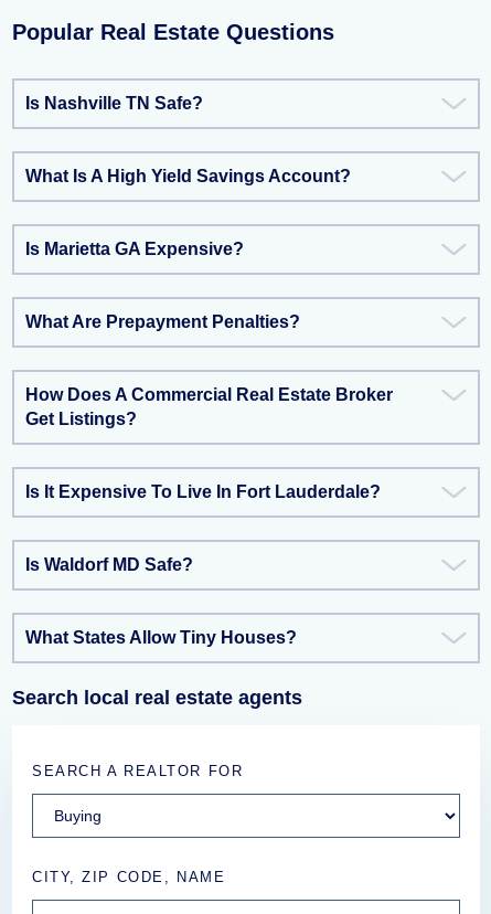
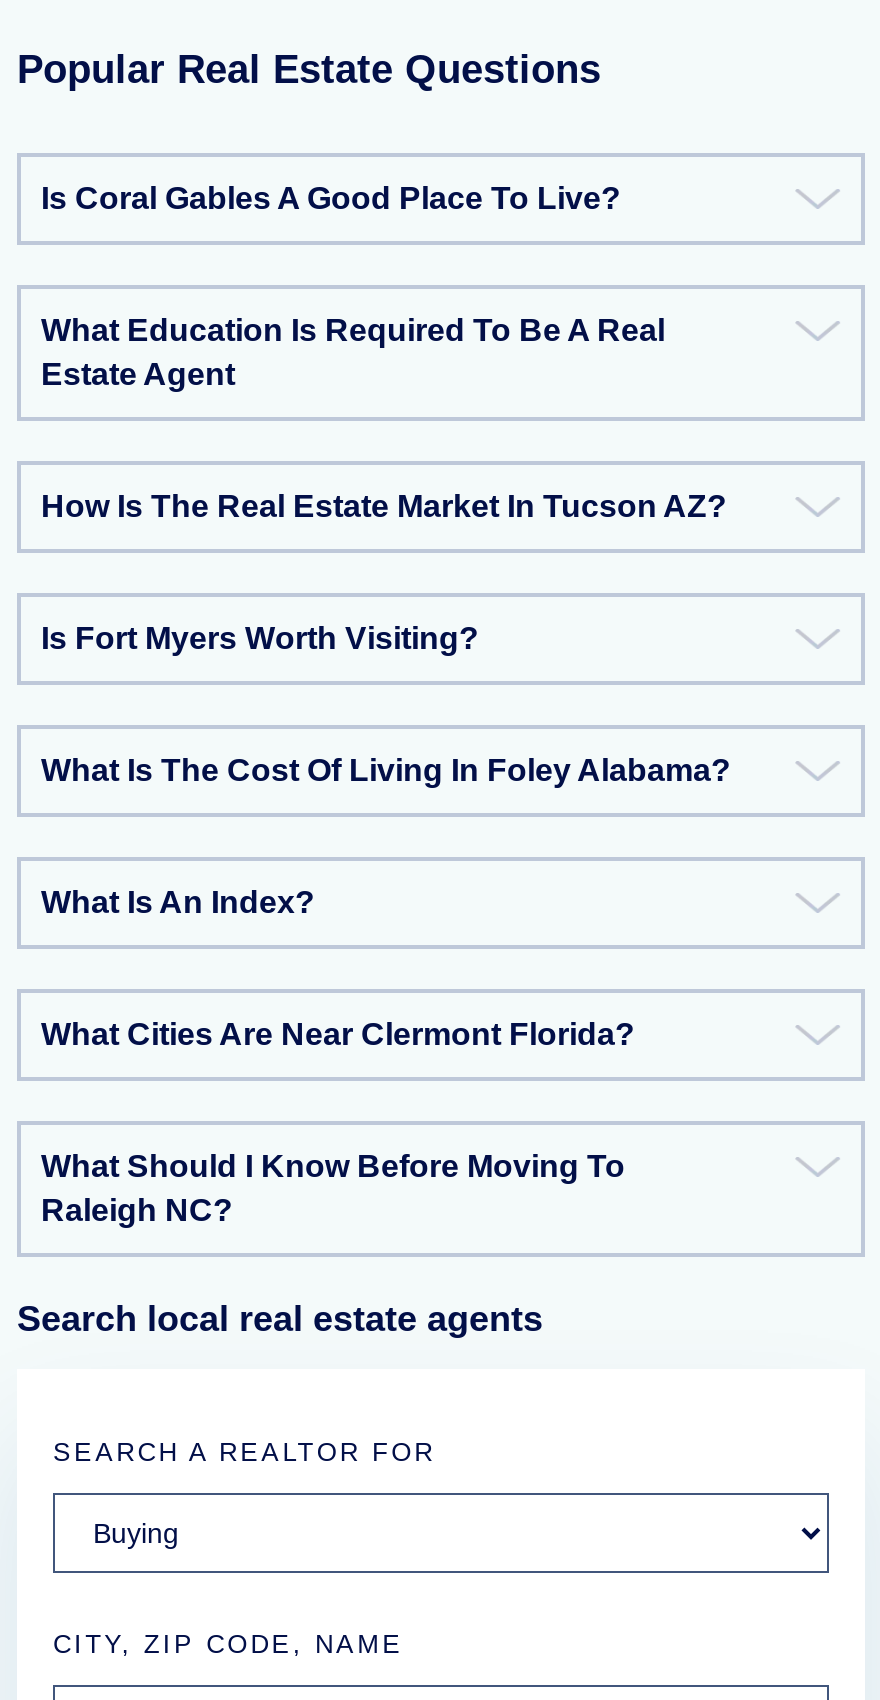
- Is Nashville TN Safe?
+ Is Coral Gables A Good Place To Live?

- What Is A High Yield Savings Account?
+ What Education Is Required To Be A Real
+ Estate Agent

- Is Marietta GA Expensive?
+ How Is The Real Estate Market In Tucson AZ?

- What Are Prepayment Penalties?
+ Is Fort Myers Worth Visiting?

- How Does A Commercial Real Estate Broker
- Get Listings?
+ What Is The Cost Of Living In Foley Alabama?

- Is It Expensive To Live In Fort Lauderdale?
+ What Is An Index?

- Is Waldorf MD Safe?
+ What Cities Are Near Clermont Florida?

- What States Allow Tiny Houses?
+ What Should I Know Before Moving To
+ Raleigh NC?
